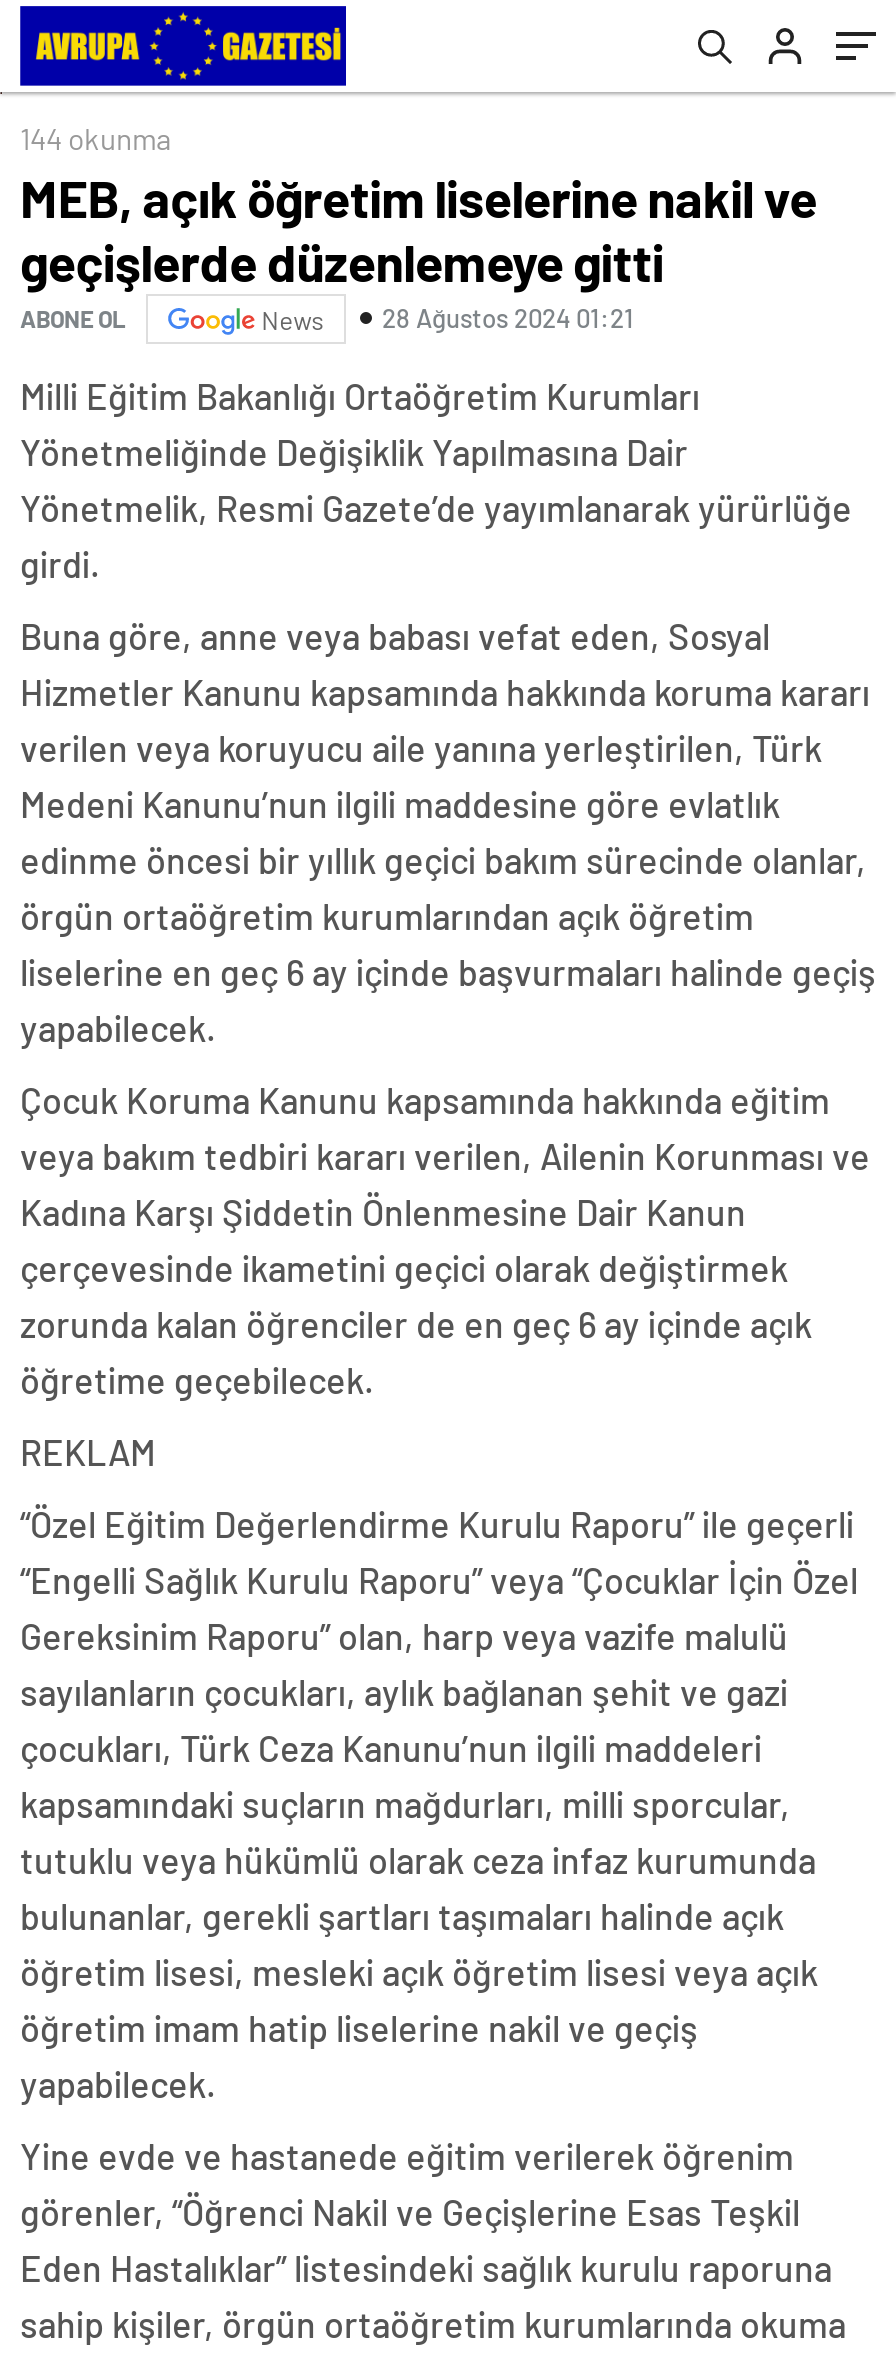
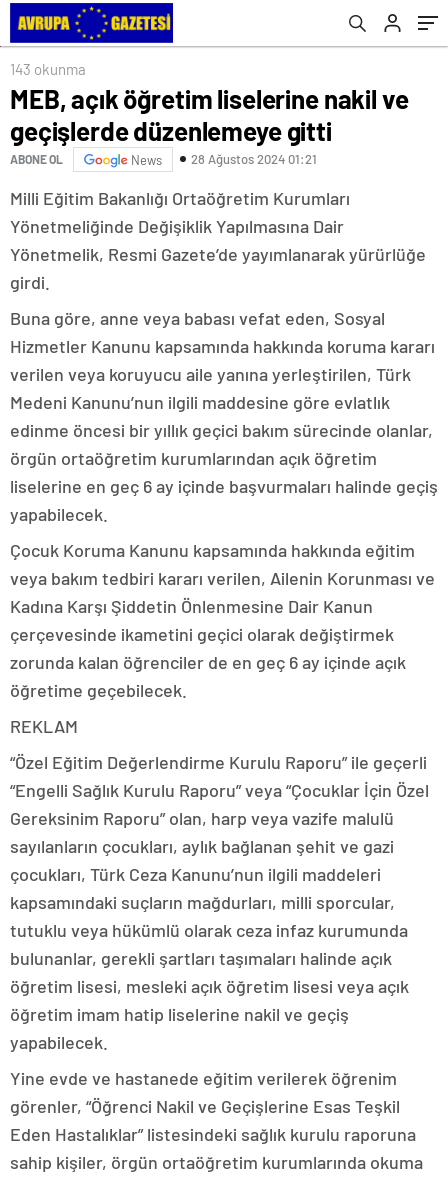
- 144 okunma
+ 143 okunma
